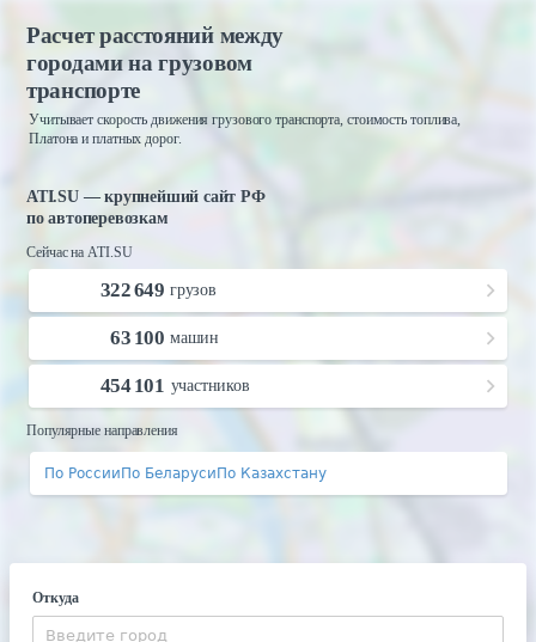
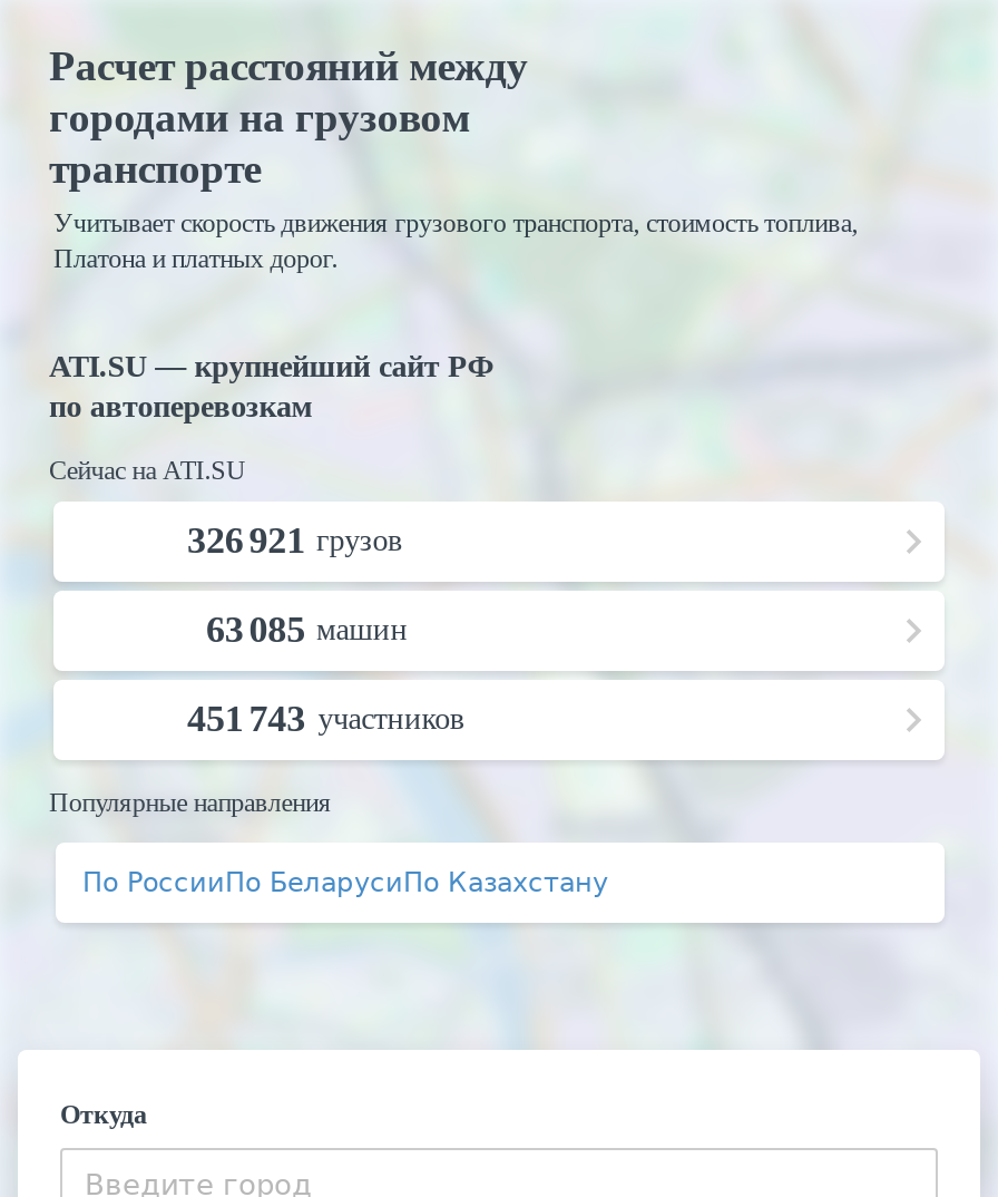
- 322 649 грузов
+ 326 921 грузов

- 63 100 машин
+ 63 085 машин

- 454 101 участников
+ 451 743 участников
